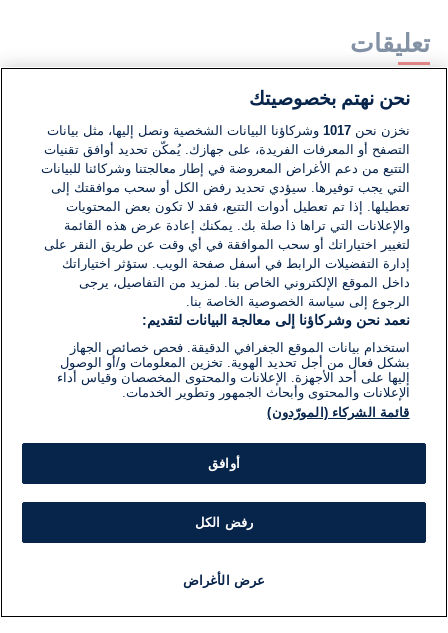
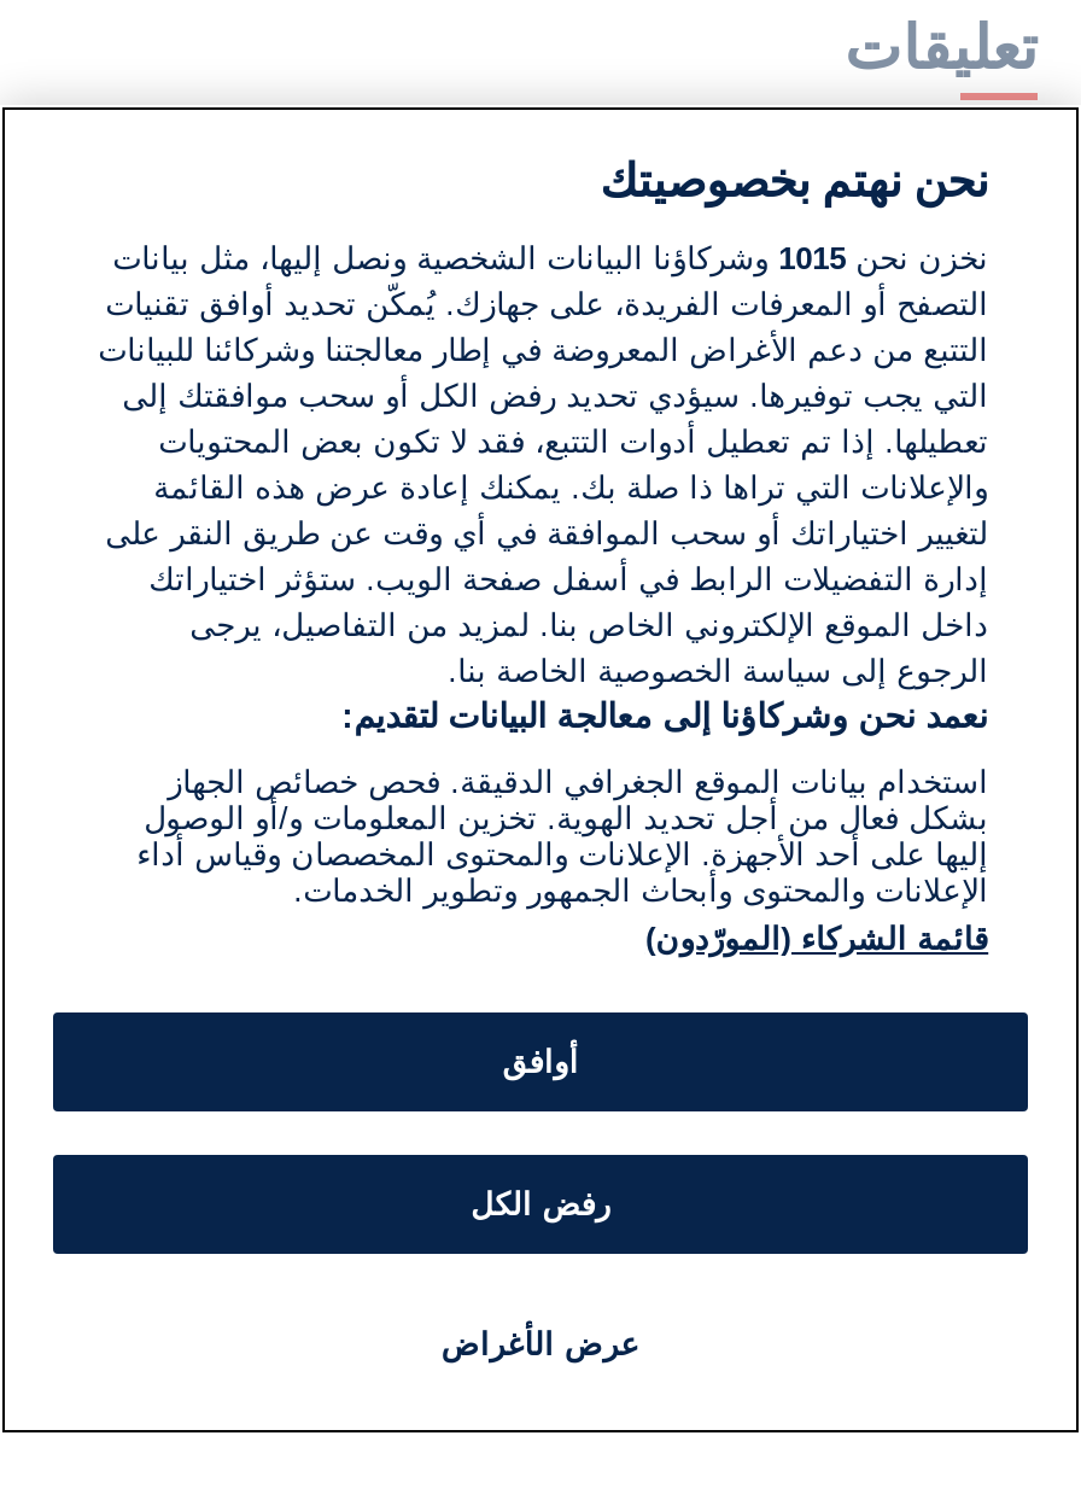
- نخزن نحن 1017 وشركاؤنا البيانات الشخصية ونصل إليها، مثل بيانات
+ نخزن نحن 1015 وشركاؤنا البيانات الشخصية ونصل إليها، مثل بيانات
